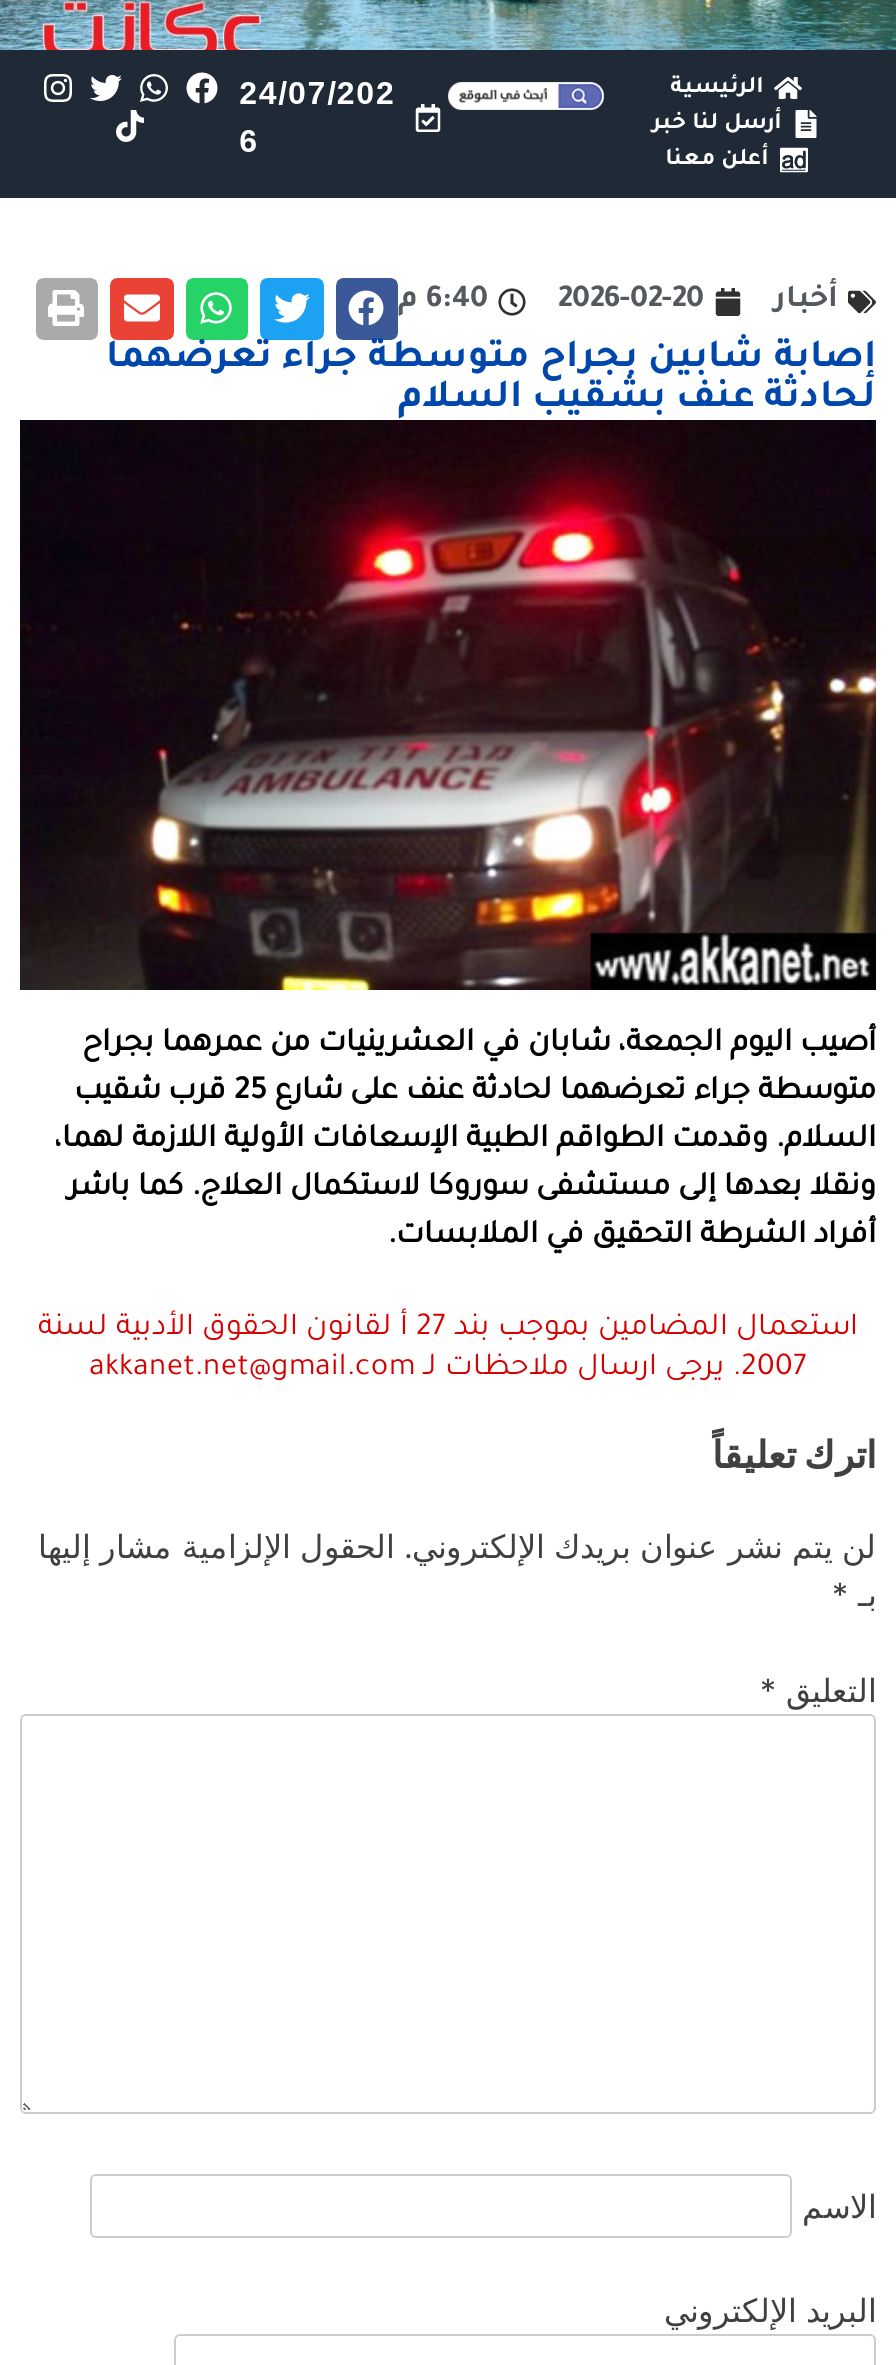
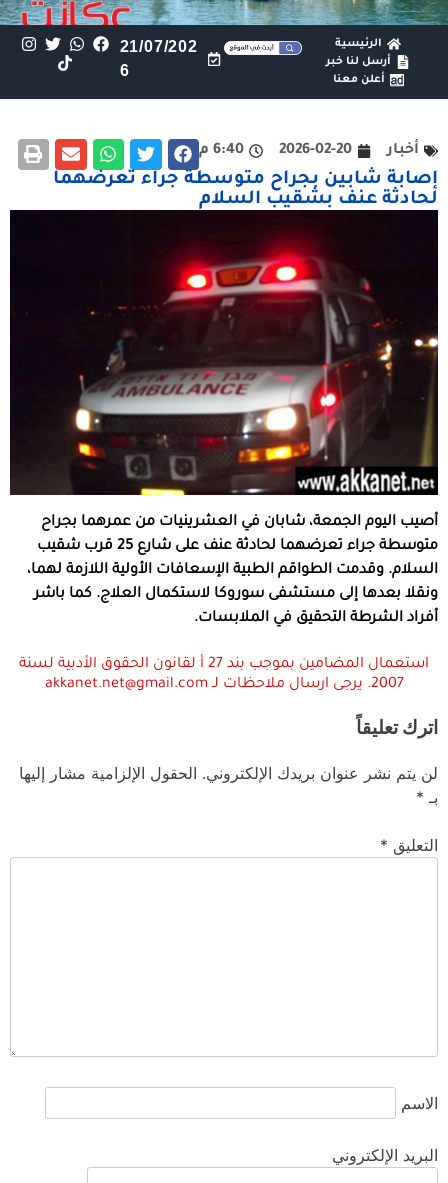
- 24/07/202
+ 21/07/202
